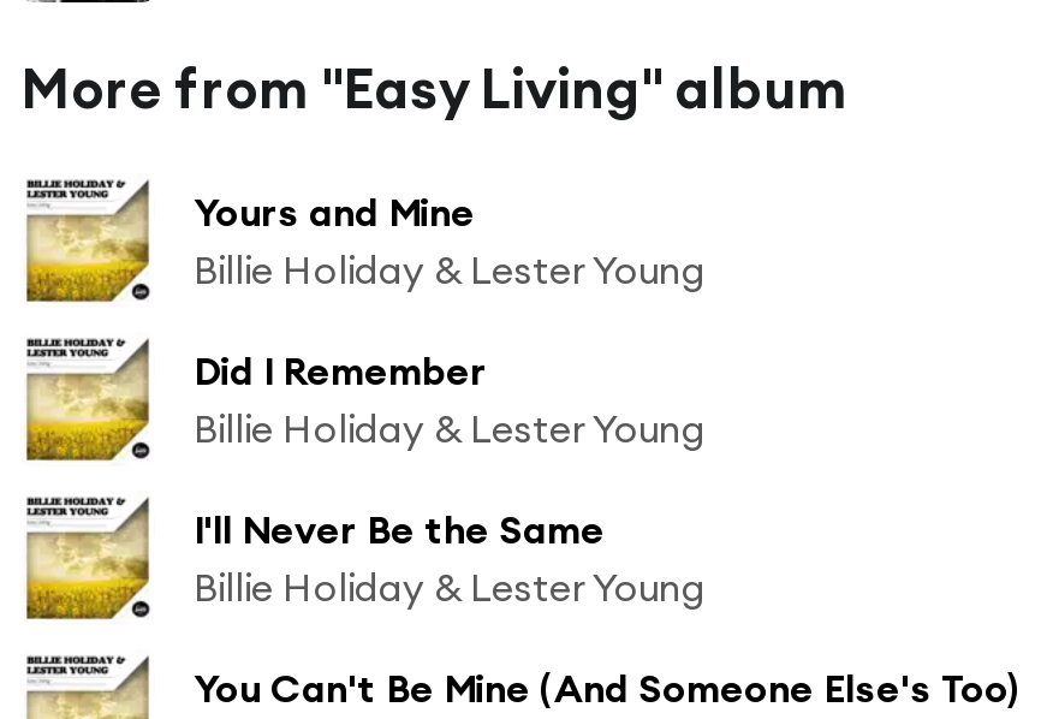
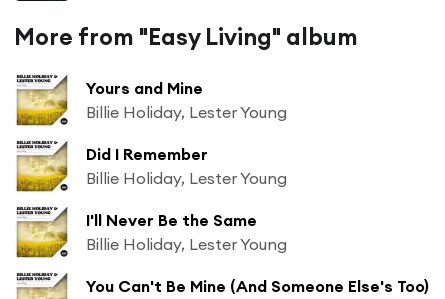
- Billie Holiday & Lester Young
+ Billie Holiday, Lester Young

- Billie Holiday & Lester Young
+ Billie Holiday, Lester Young

- Billie Holiday & Lester Young
+ Billie Holiday, Lester Young
